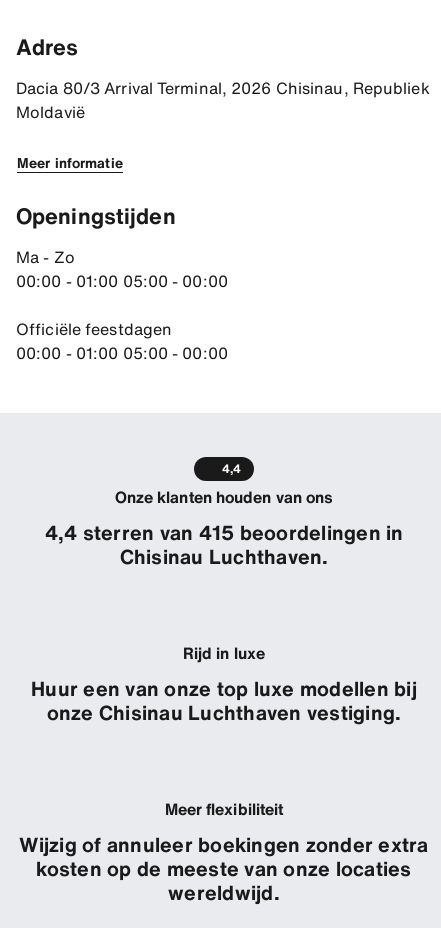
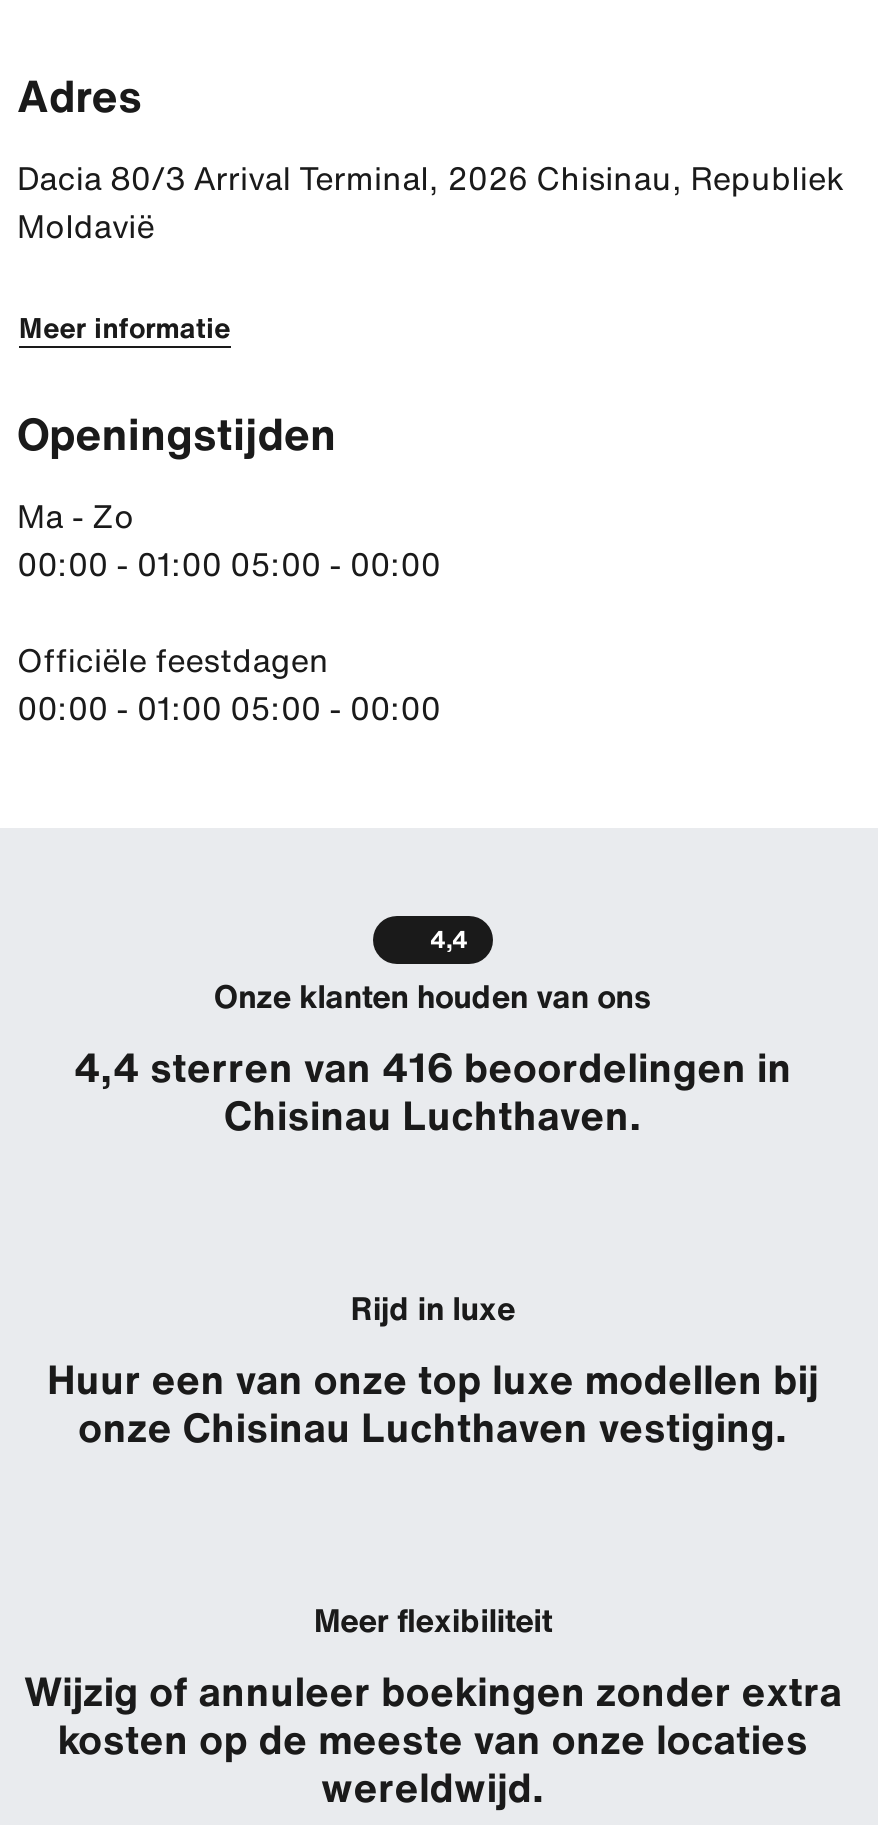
- 4,4 sterren van 415 beoordelingen in
+ 4,4 sterren van 416 beoordelingen in
